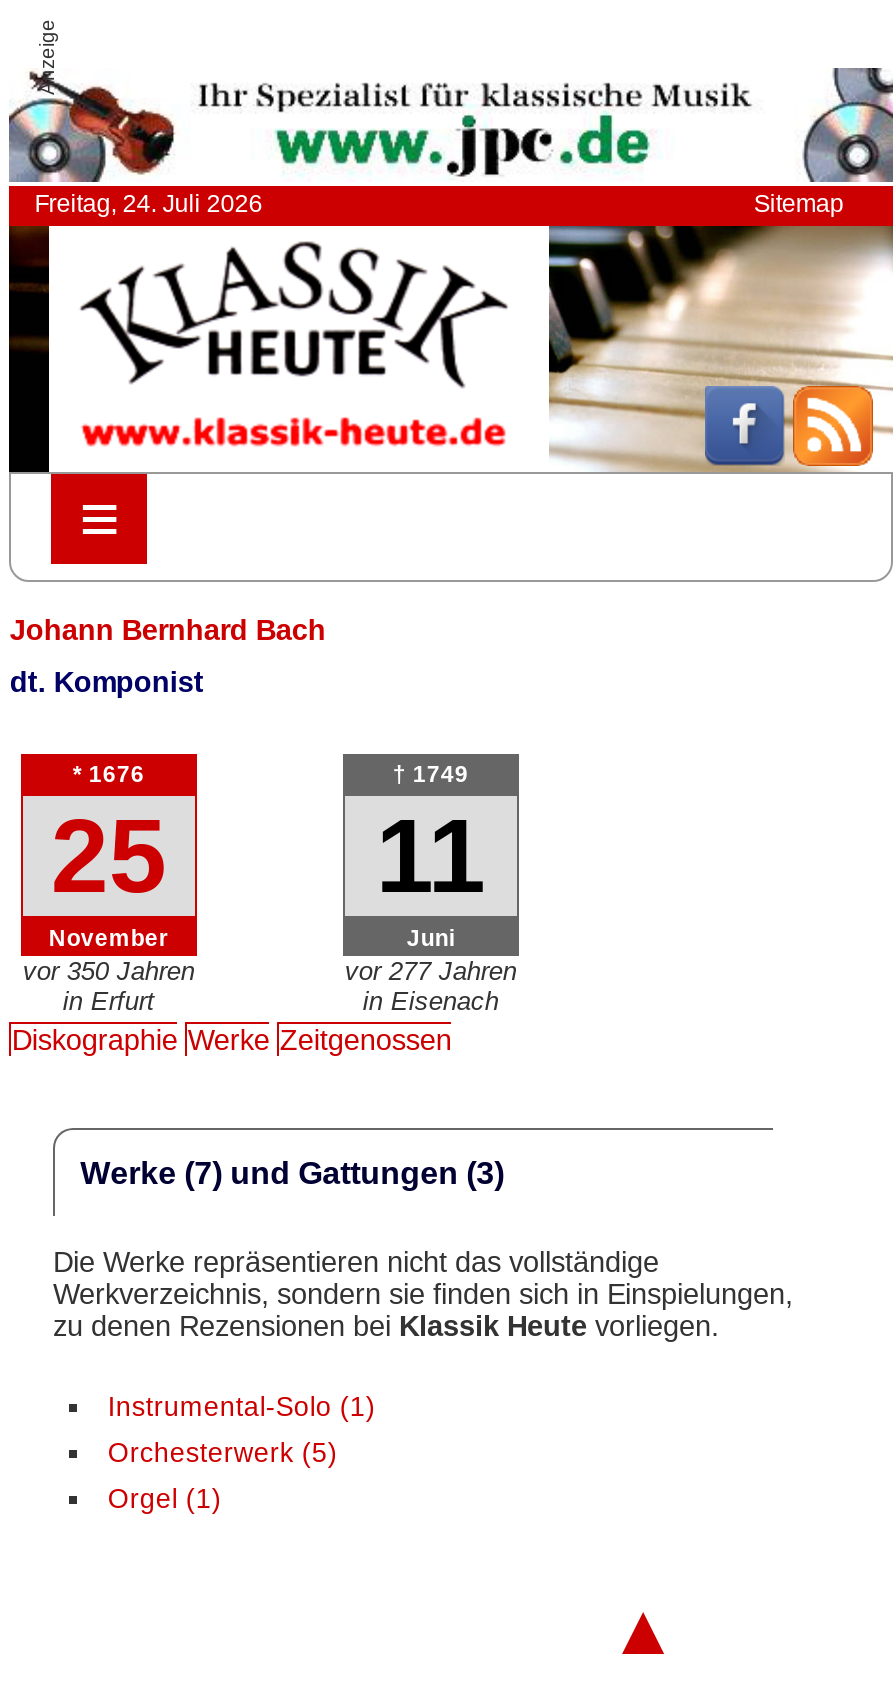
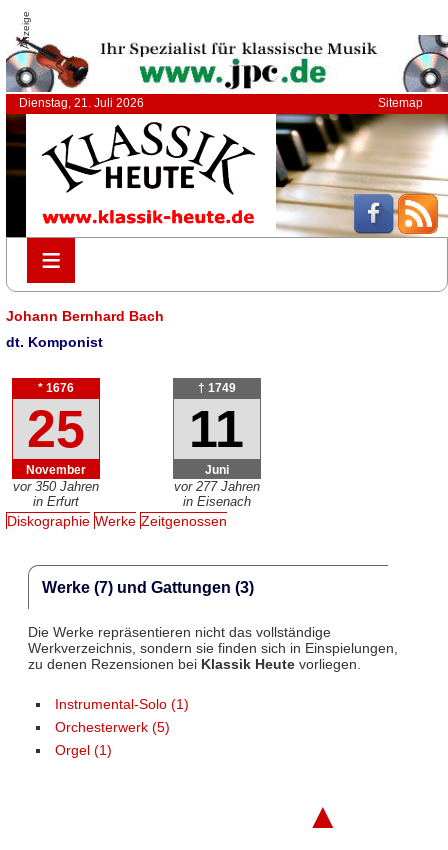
- Freitag, 24. Juli 2026
+ Dienstag, 21. Juli 2026
